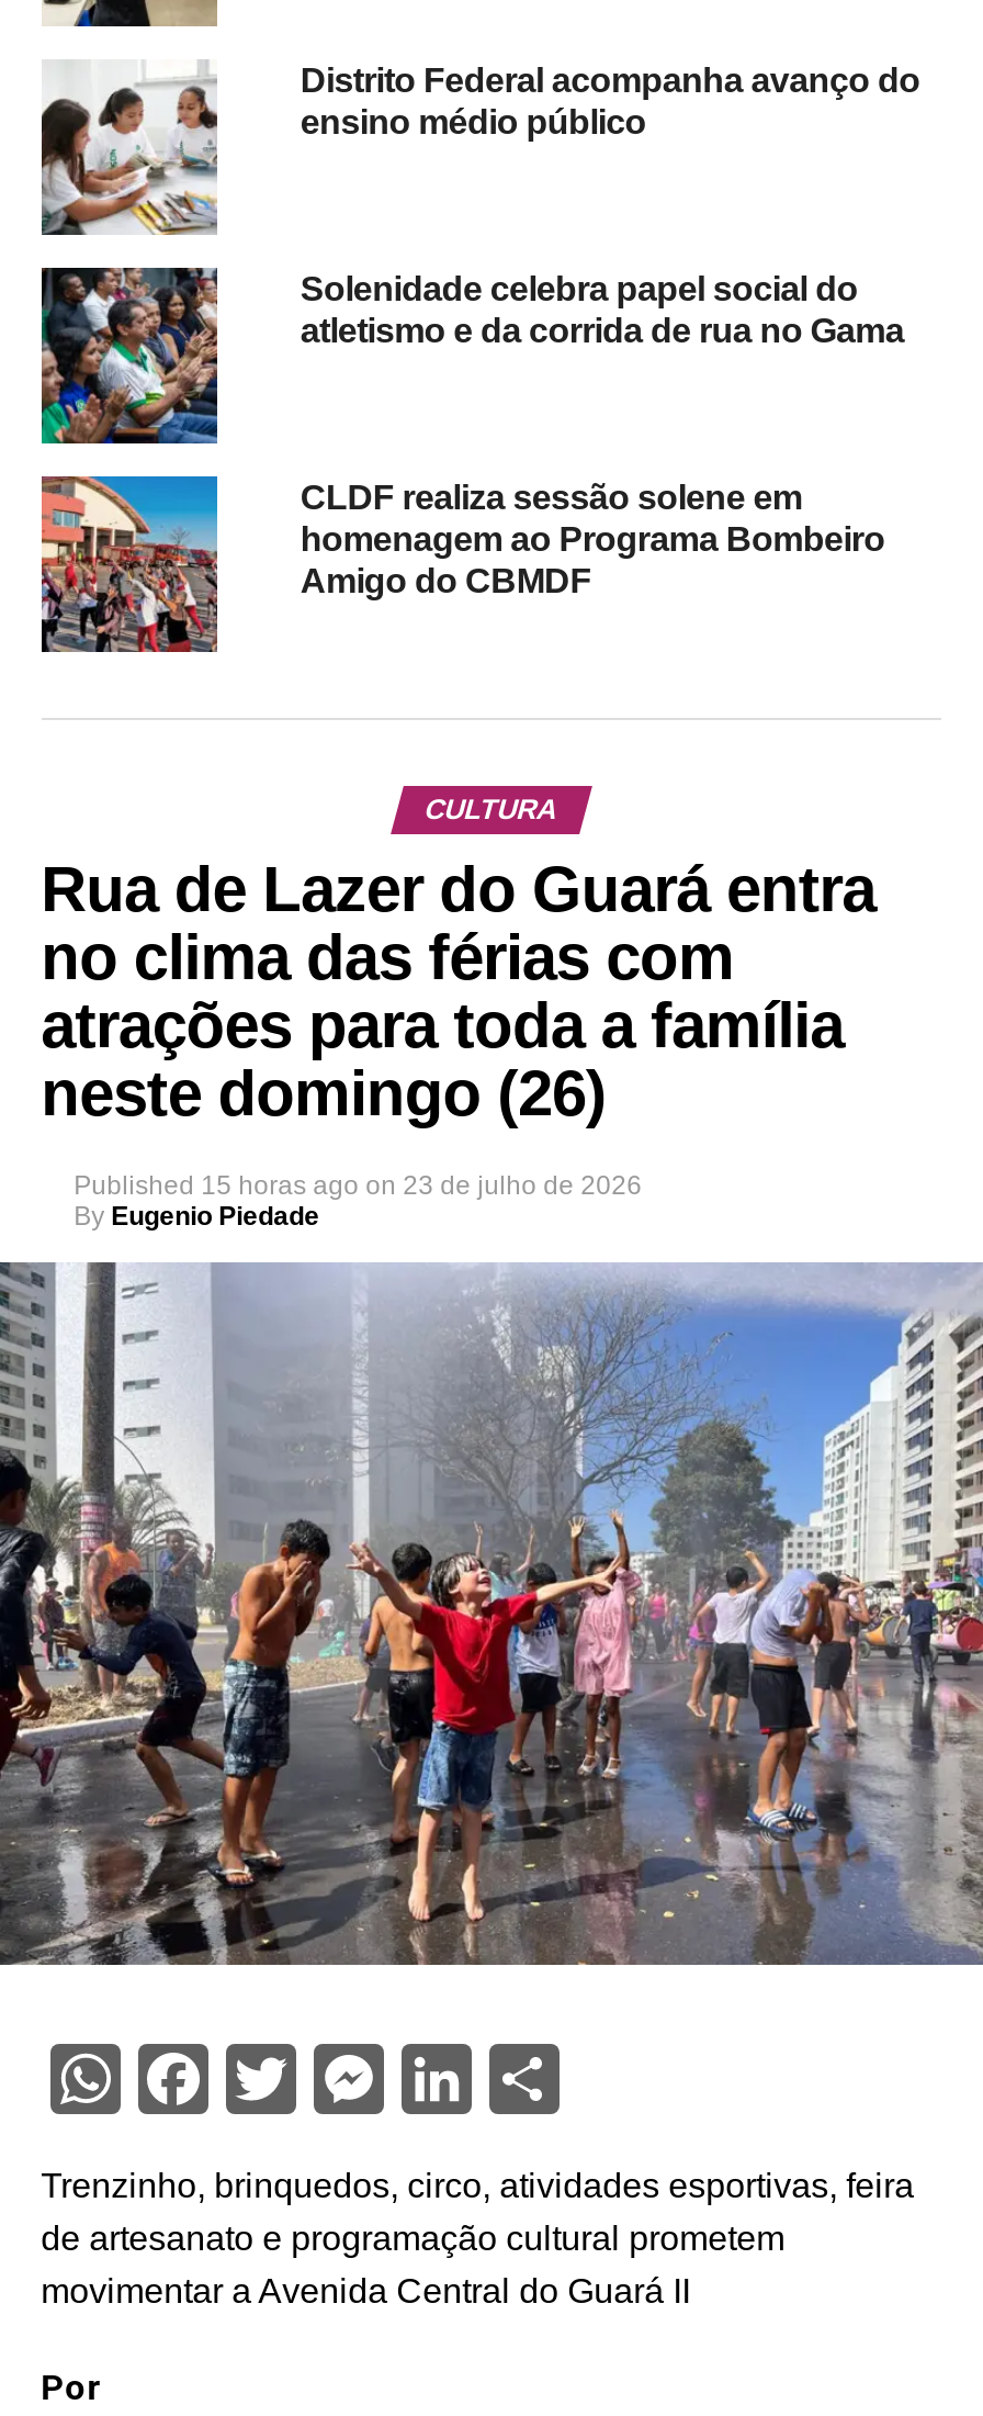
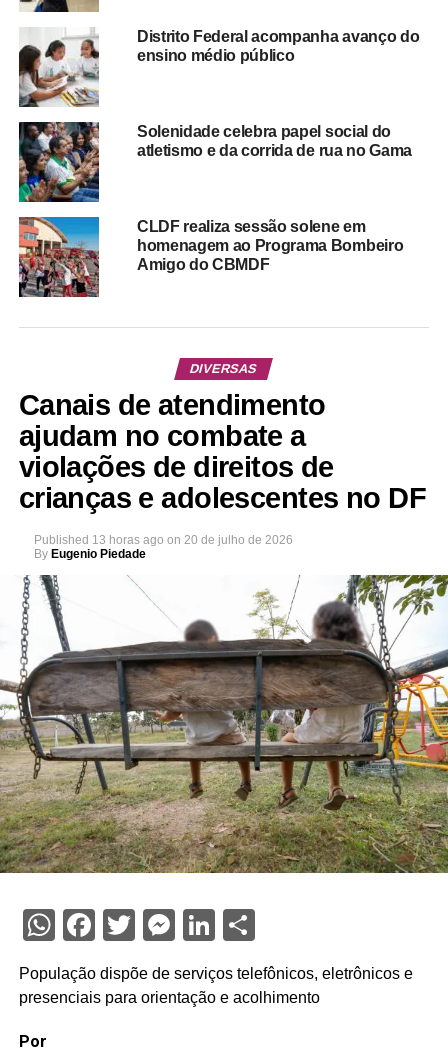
- CULTURA
- Rua de Lazer do Guará entra
- no clima das férias com
- atrações para toda a família
- neste domingo (26)
+ DIVERSAS
+ Canais de atendimento
+ ajudam no combate a
+ violações de direitos de
+ crianças e adolescentes no DF

- Published 15 horas ago on 23 de julho de 2026
+ Published 13 horas ago on 20 de julho de 2026

- [image]
+ [image]

- Trenzinho, brinquedos, circo, atividades esportivas, feira
- de artesanato e programação cultural prometem
- movimentar a Avenida Central do Guará II
+ População dispõe de serviços telefônicos, eletrônicos e
+ presenciais para orientação e acolhimento
